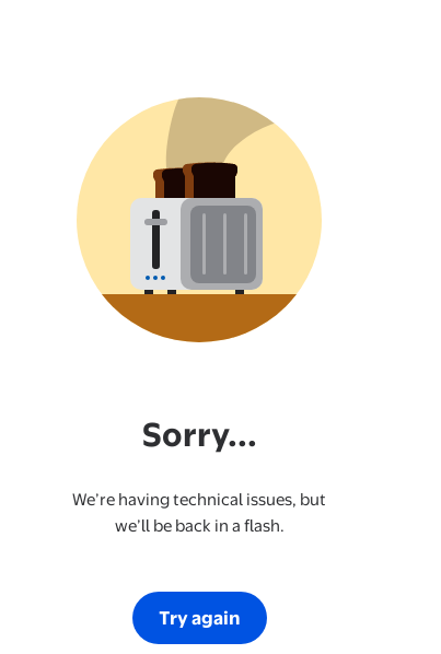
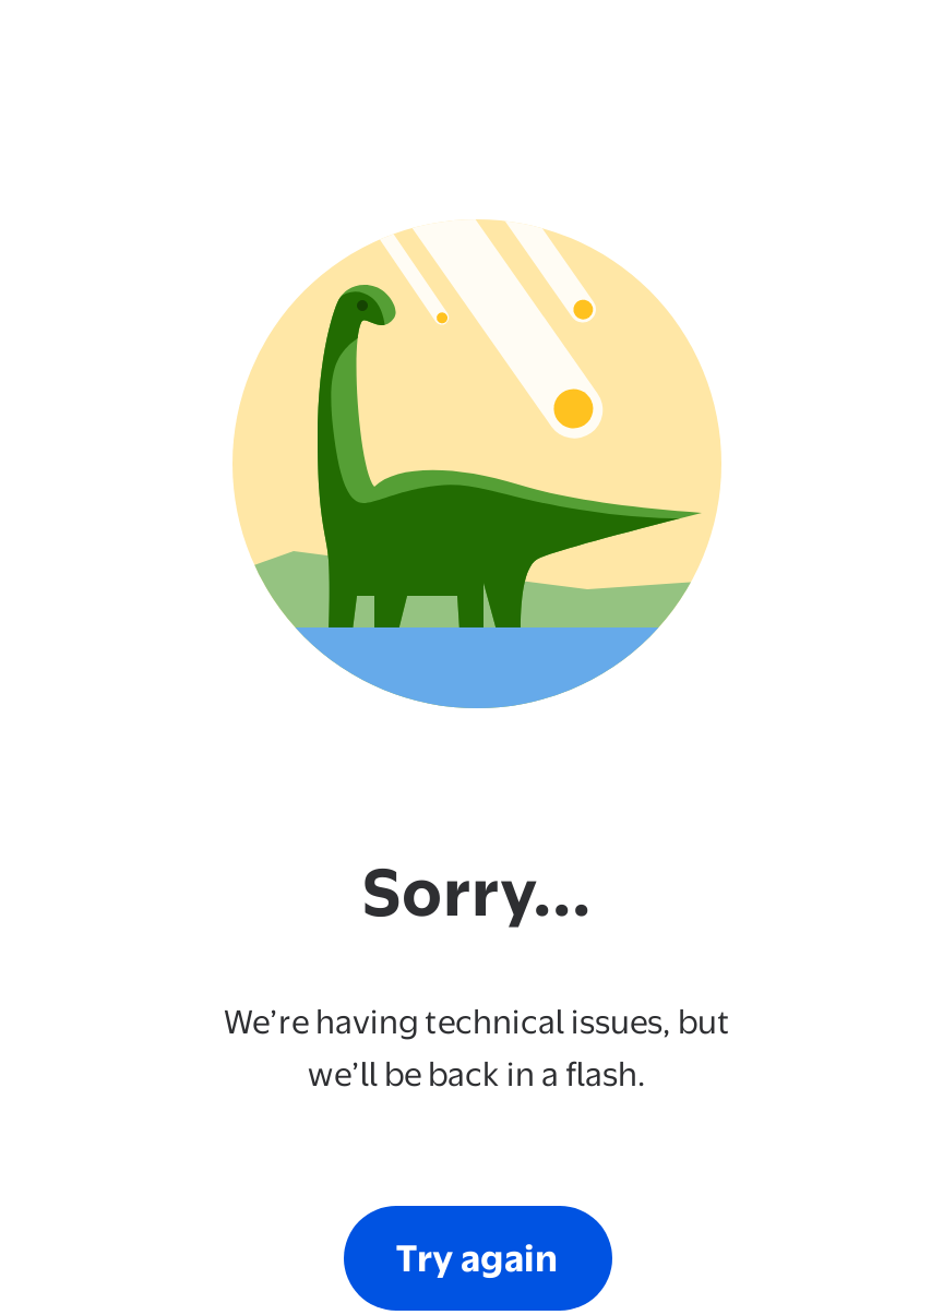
- [image]
+ [image]
